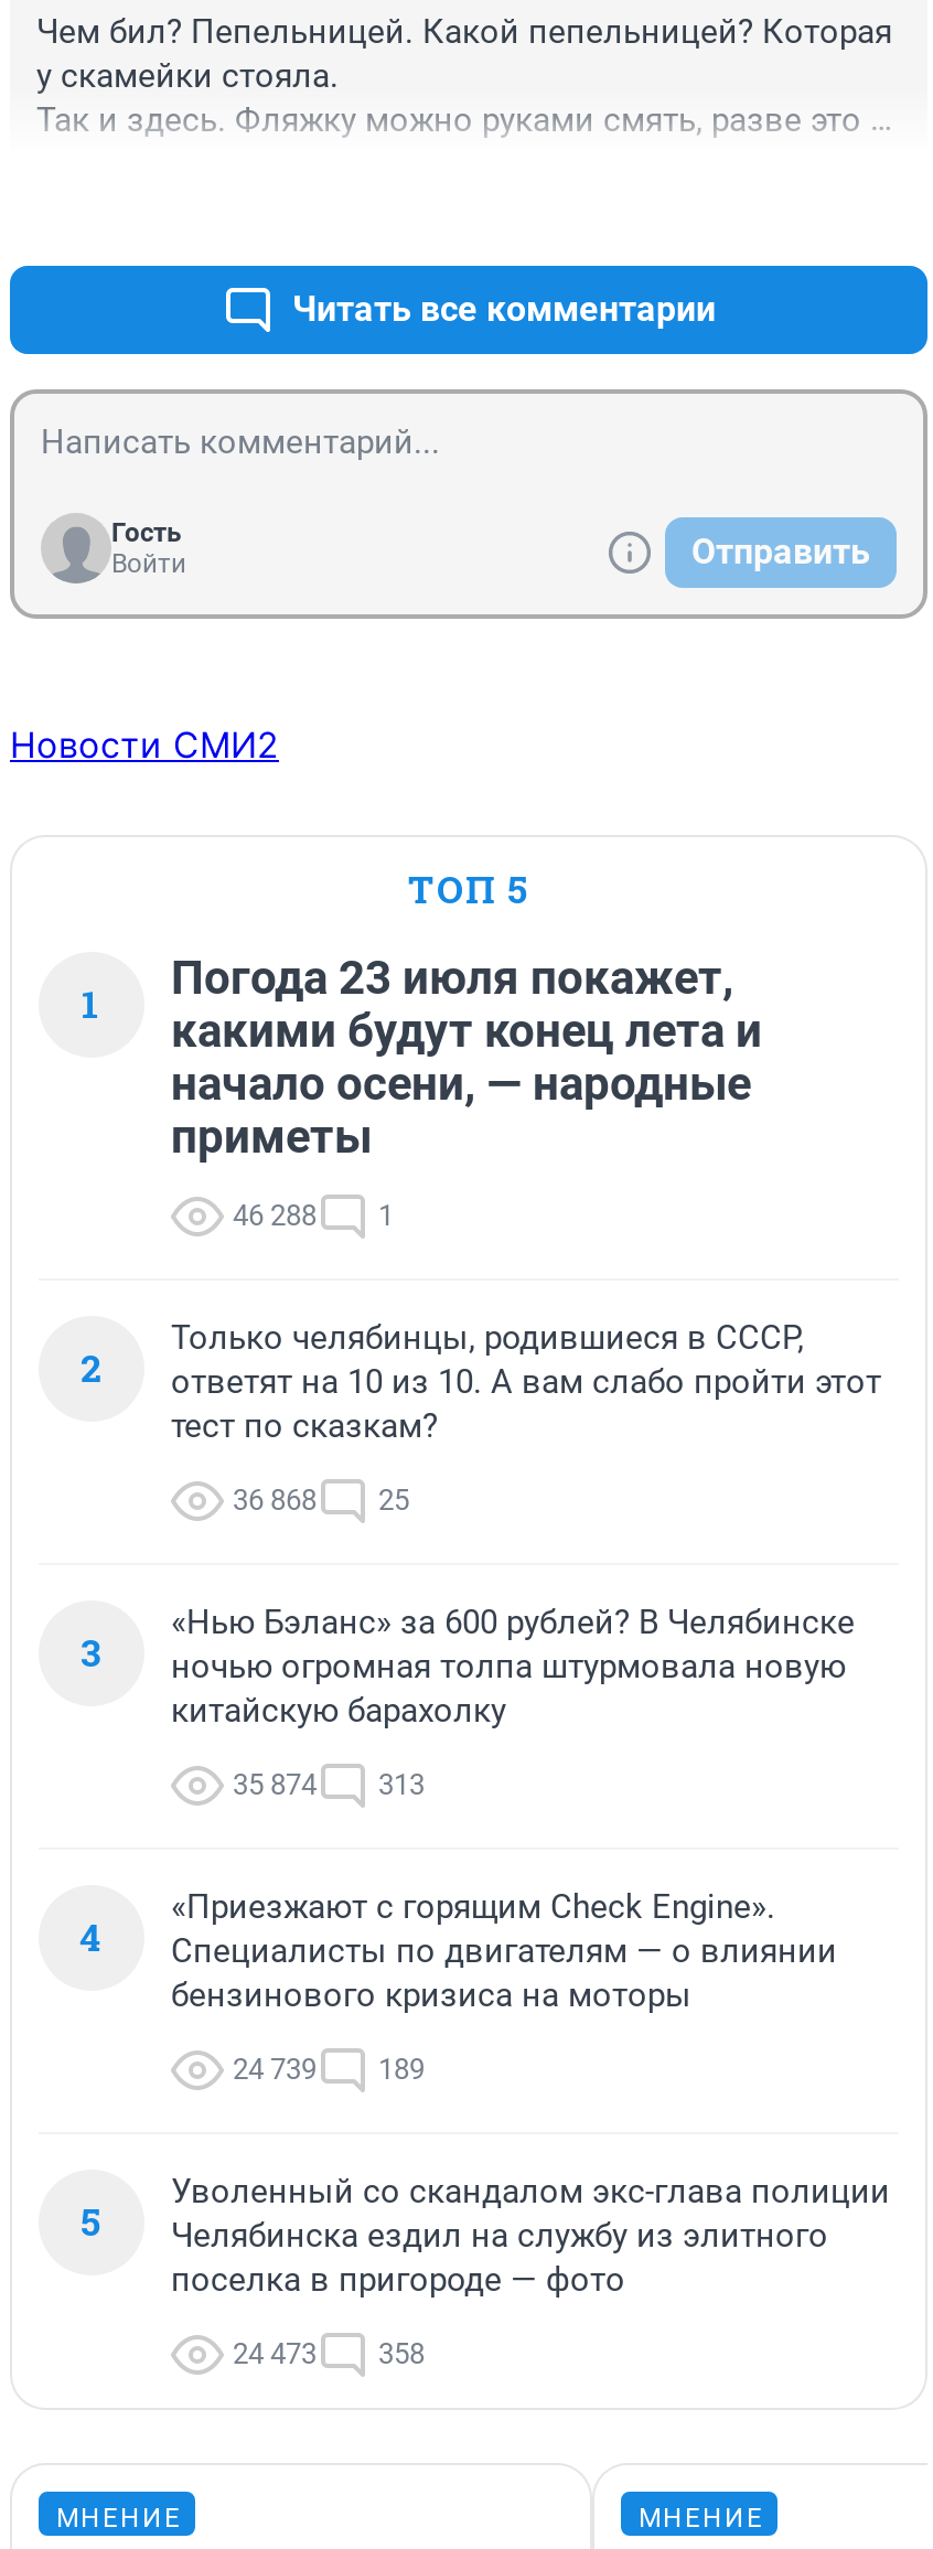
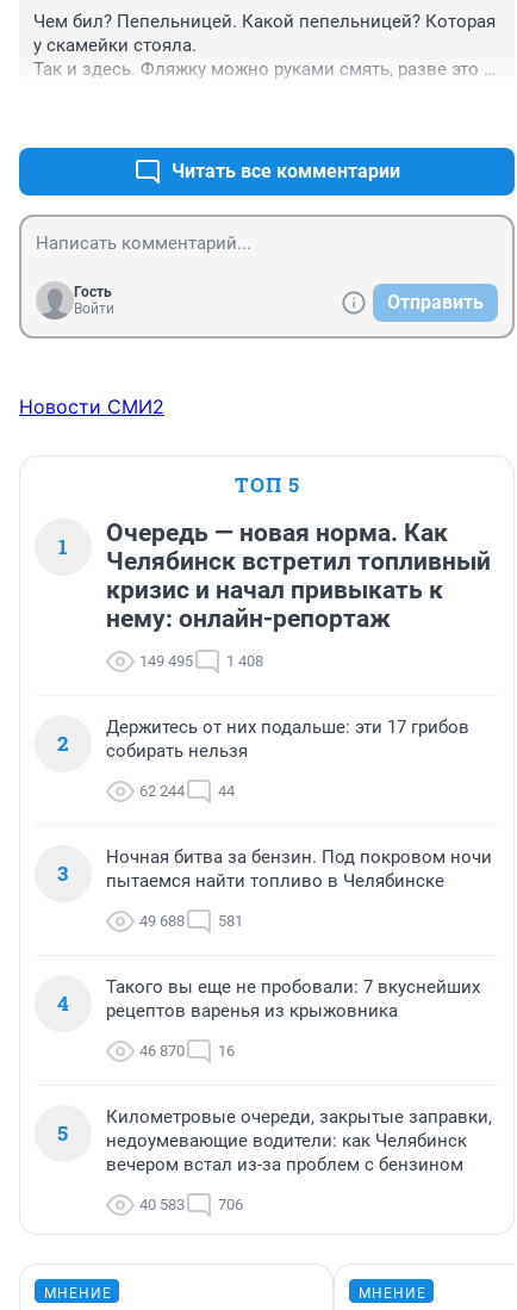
- Погода 23 июля покажет,
- какими будут конец лета и
- начало осени, — народные
- приметы
+ Очередь — новая норма. Как
+ Челябинск встретил топливный
+ кризис и начал привыкать к
+ нему: онлайн-репортаж

- 46 288
- 1
+ 149 495
+ 1 408

- Только челябинцы, родившиеся в СССР,
- ответят на 10 из 10. А вам слабо пройти этот
- тест по сказкам?
+ Держитесь от них подальше: эти 17 грибов
+ собирать нельзя

- 36 868
- 25
+ 62 244
+ 44

- «Нью Бэланс» за 600 рублей? В Челябинске
- ночью огромная толпа штурмовала новую
- китайскую барахолку
+ Ночная битва за бензин. Под покровом ночи
+ пытаемся найти топливо в Челябинске

- 35 874
- 313
+ 49 688
+ 581

- «Приезжают с горящим Check Engine».
- Специалисты по двигателям — о влиянии
- бензинового кризиса на моторы
+ Такого вы еще не пробовали: 7 вкуснейших
+ рецептов варенья из крыжовника

- 24 739
- 189
+ 46 870
+ 16

- Уволенный со скандалом экс-глава полиции
- Челябинска ездил на службу из элитного
- поселка в пригороде — фото
+ Километровые очереди, закрытые заправки,
+ недоумевающие водители: как Челябинск
+ вечером встал из-за проблем с бензином

- 24 473
- 358
+ 40 583
+ 706
